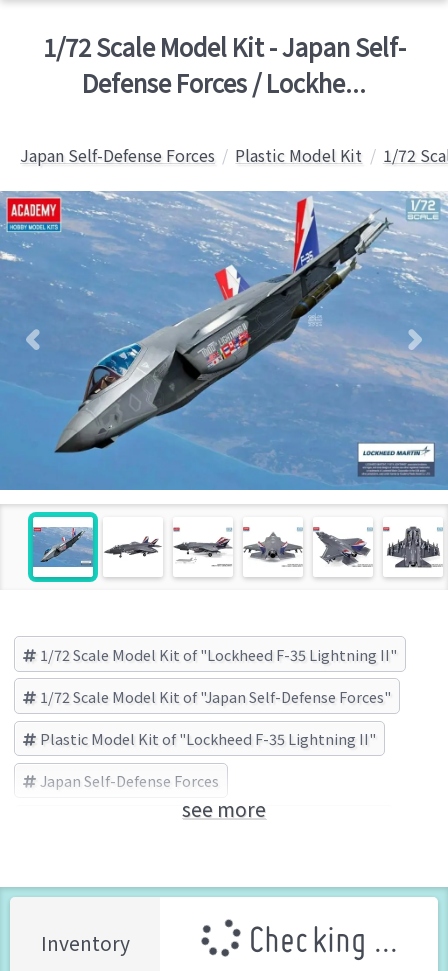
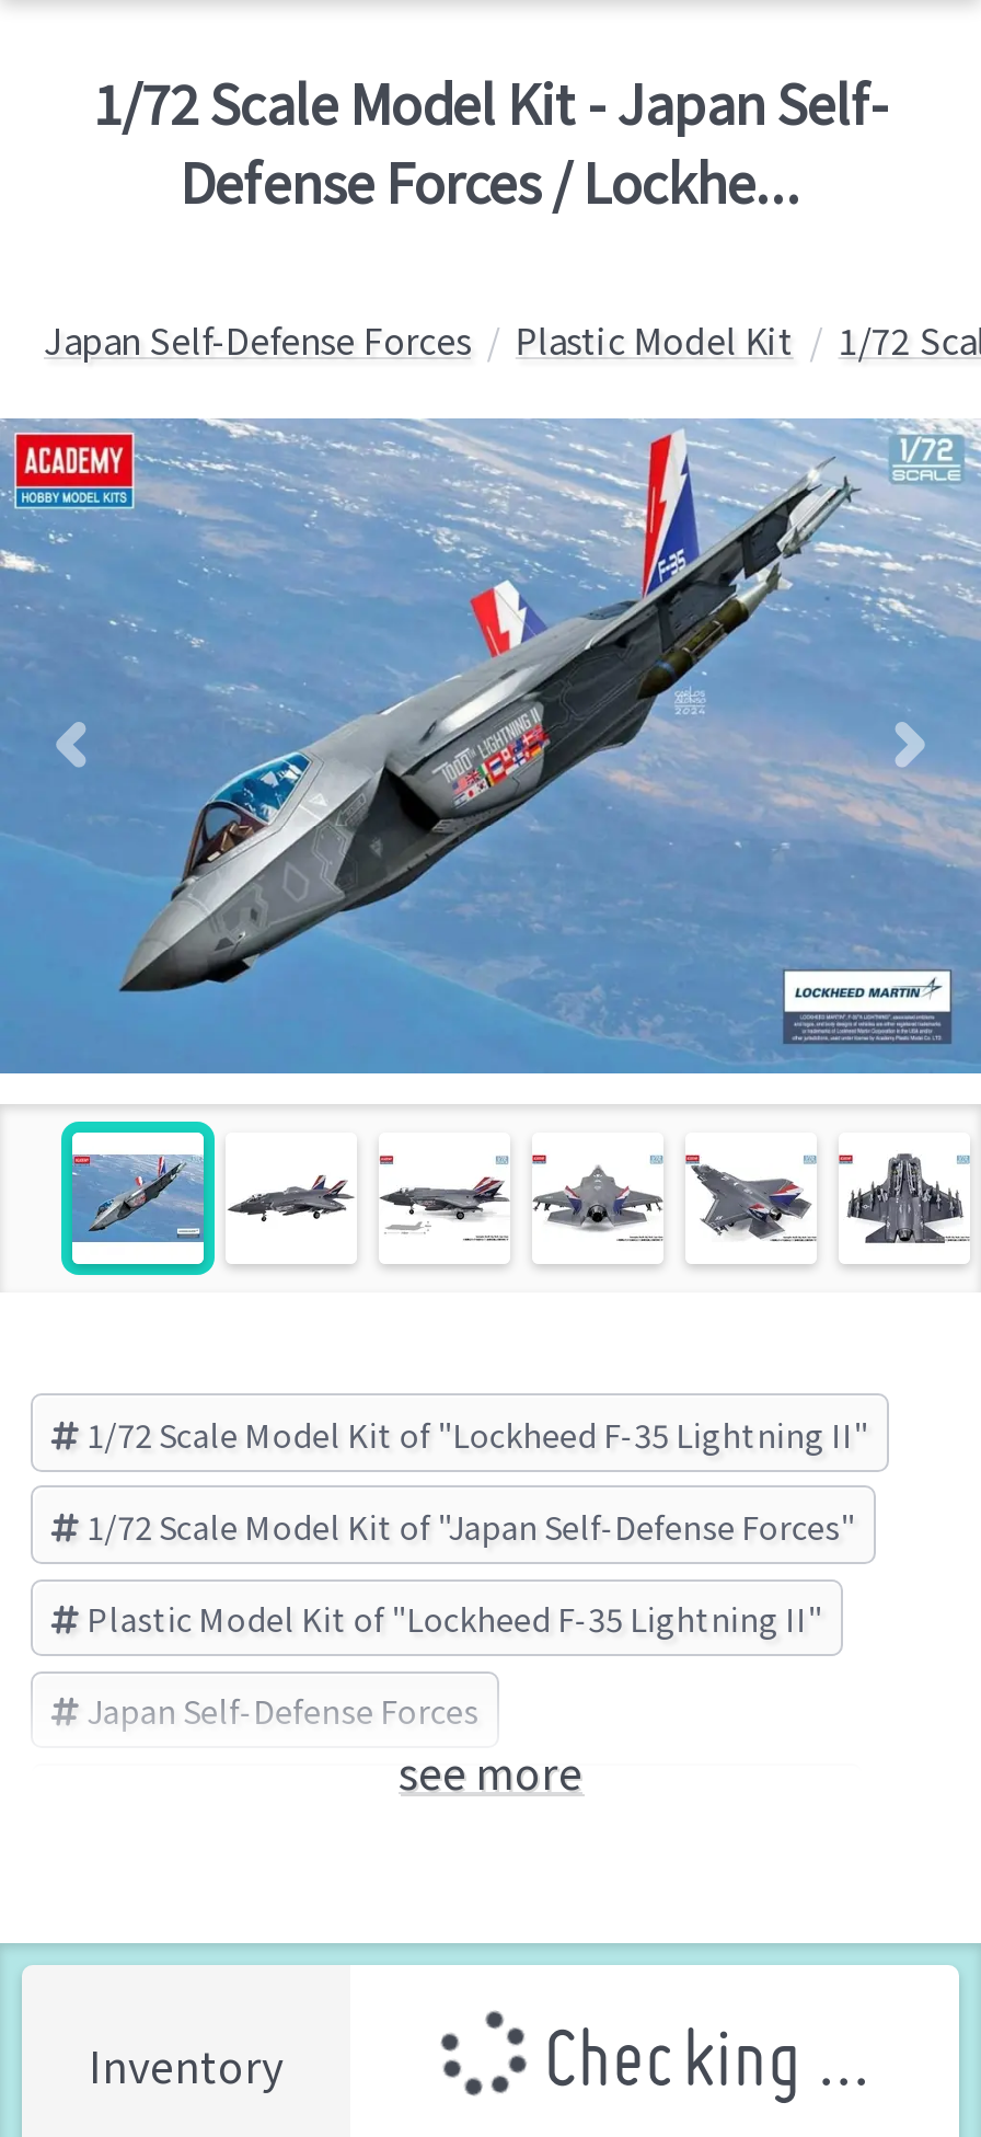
- [image]
+ [image]
